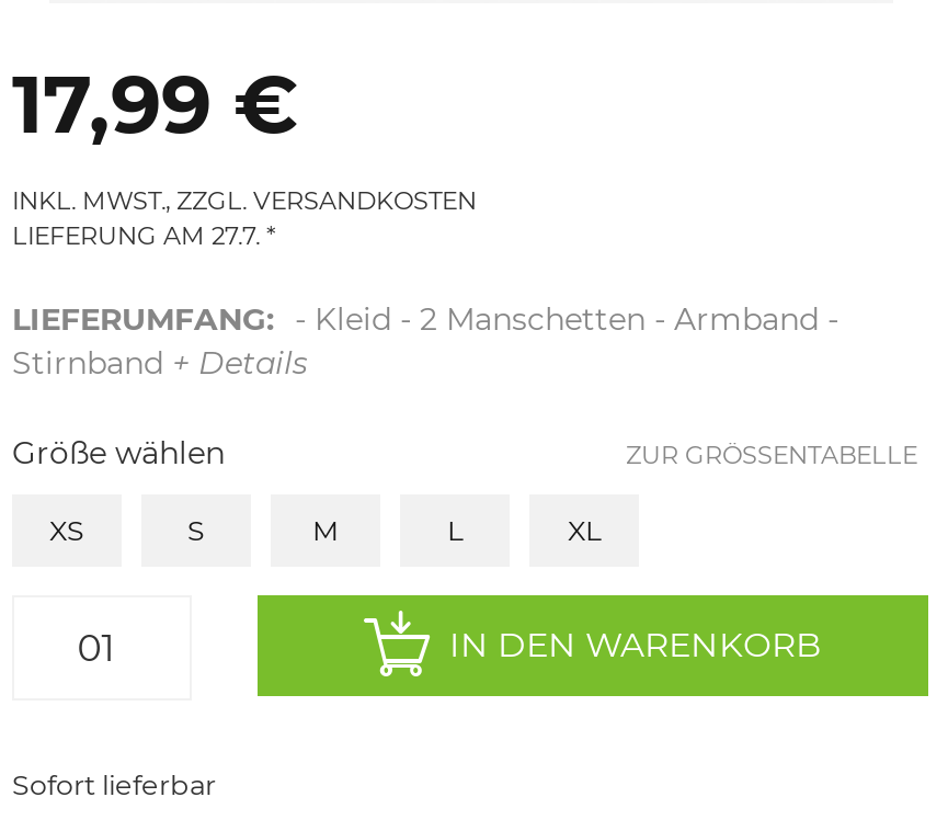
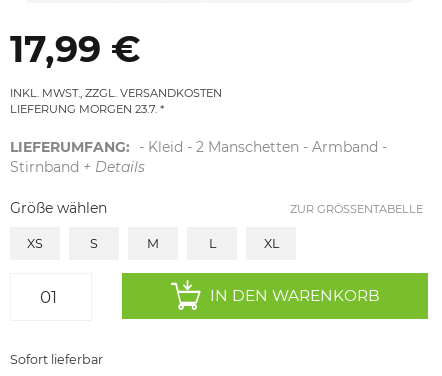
- LIEFERUNG AM 27.7.
+ LIEFERUNG MORGEN 23.7.
